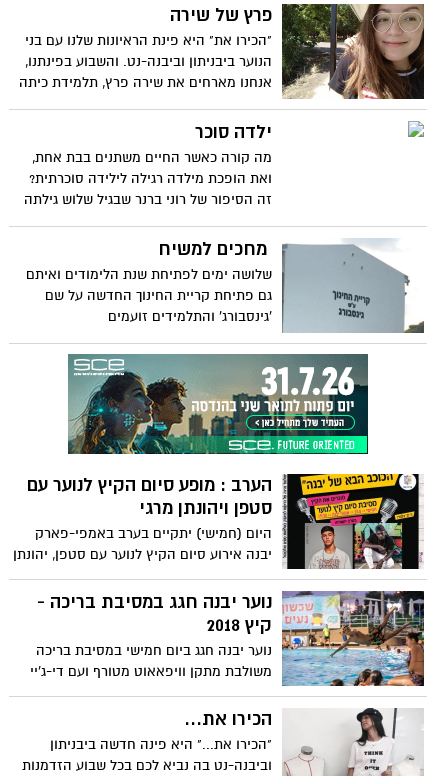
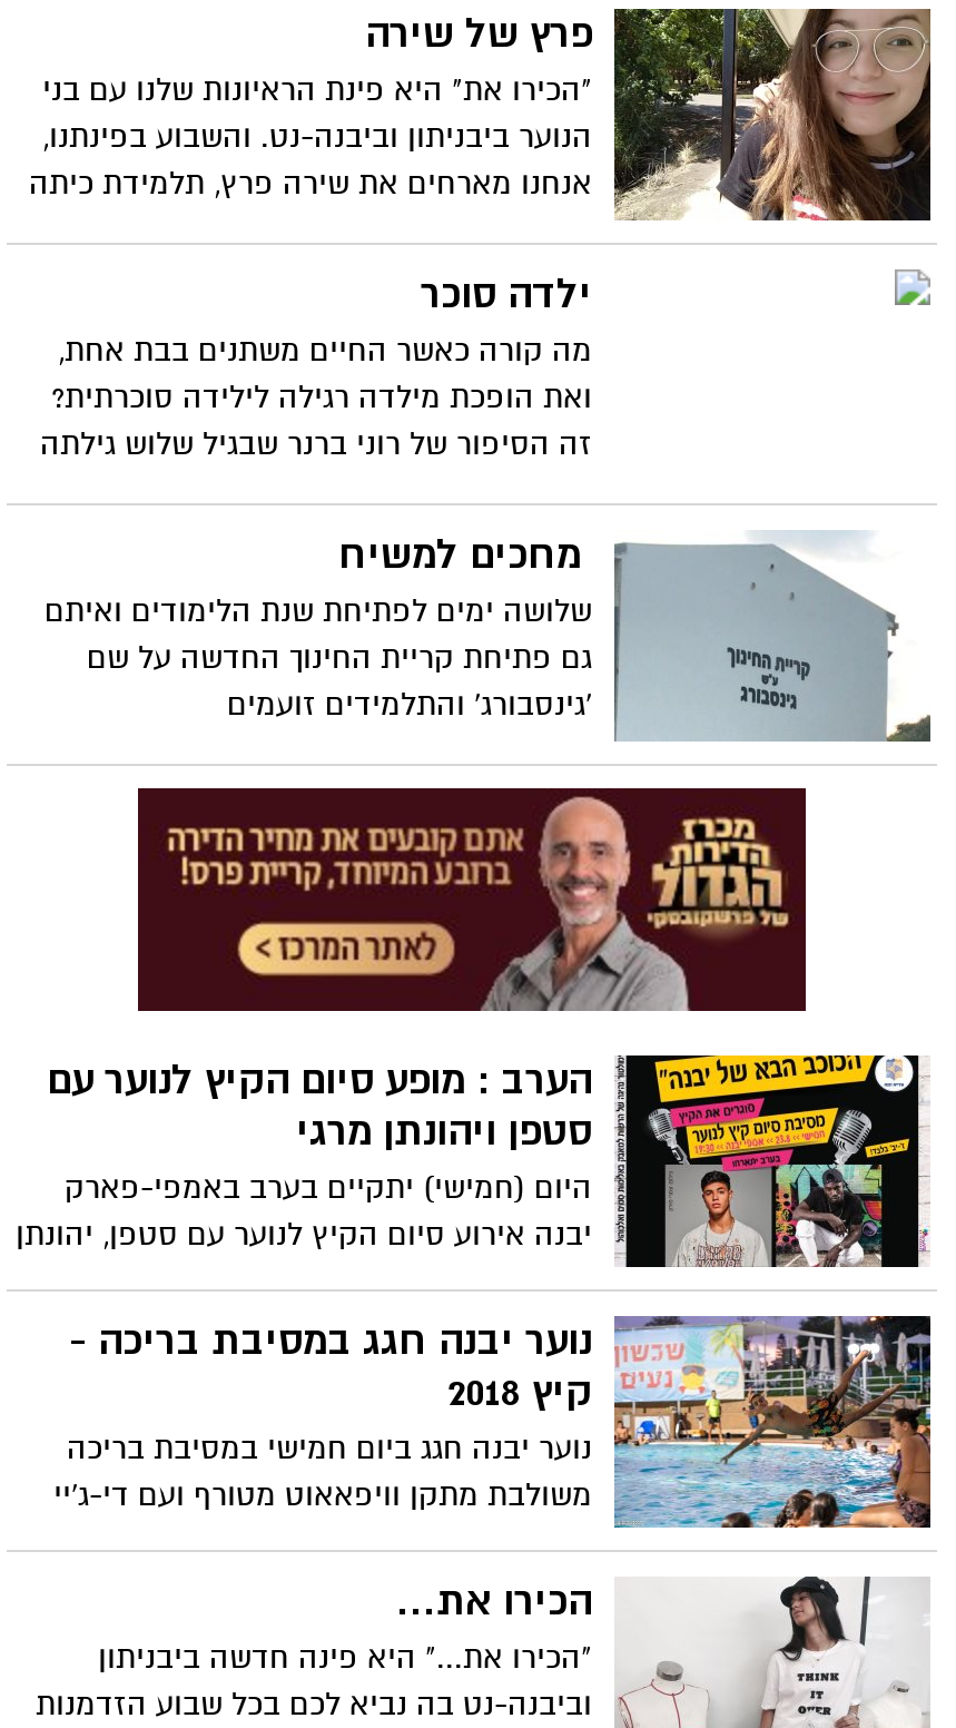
- [image]
+ [image]
